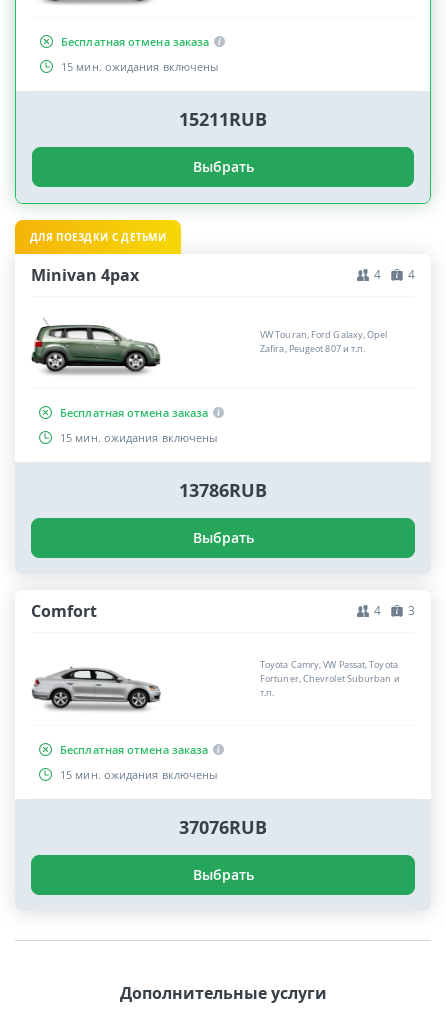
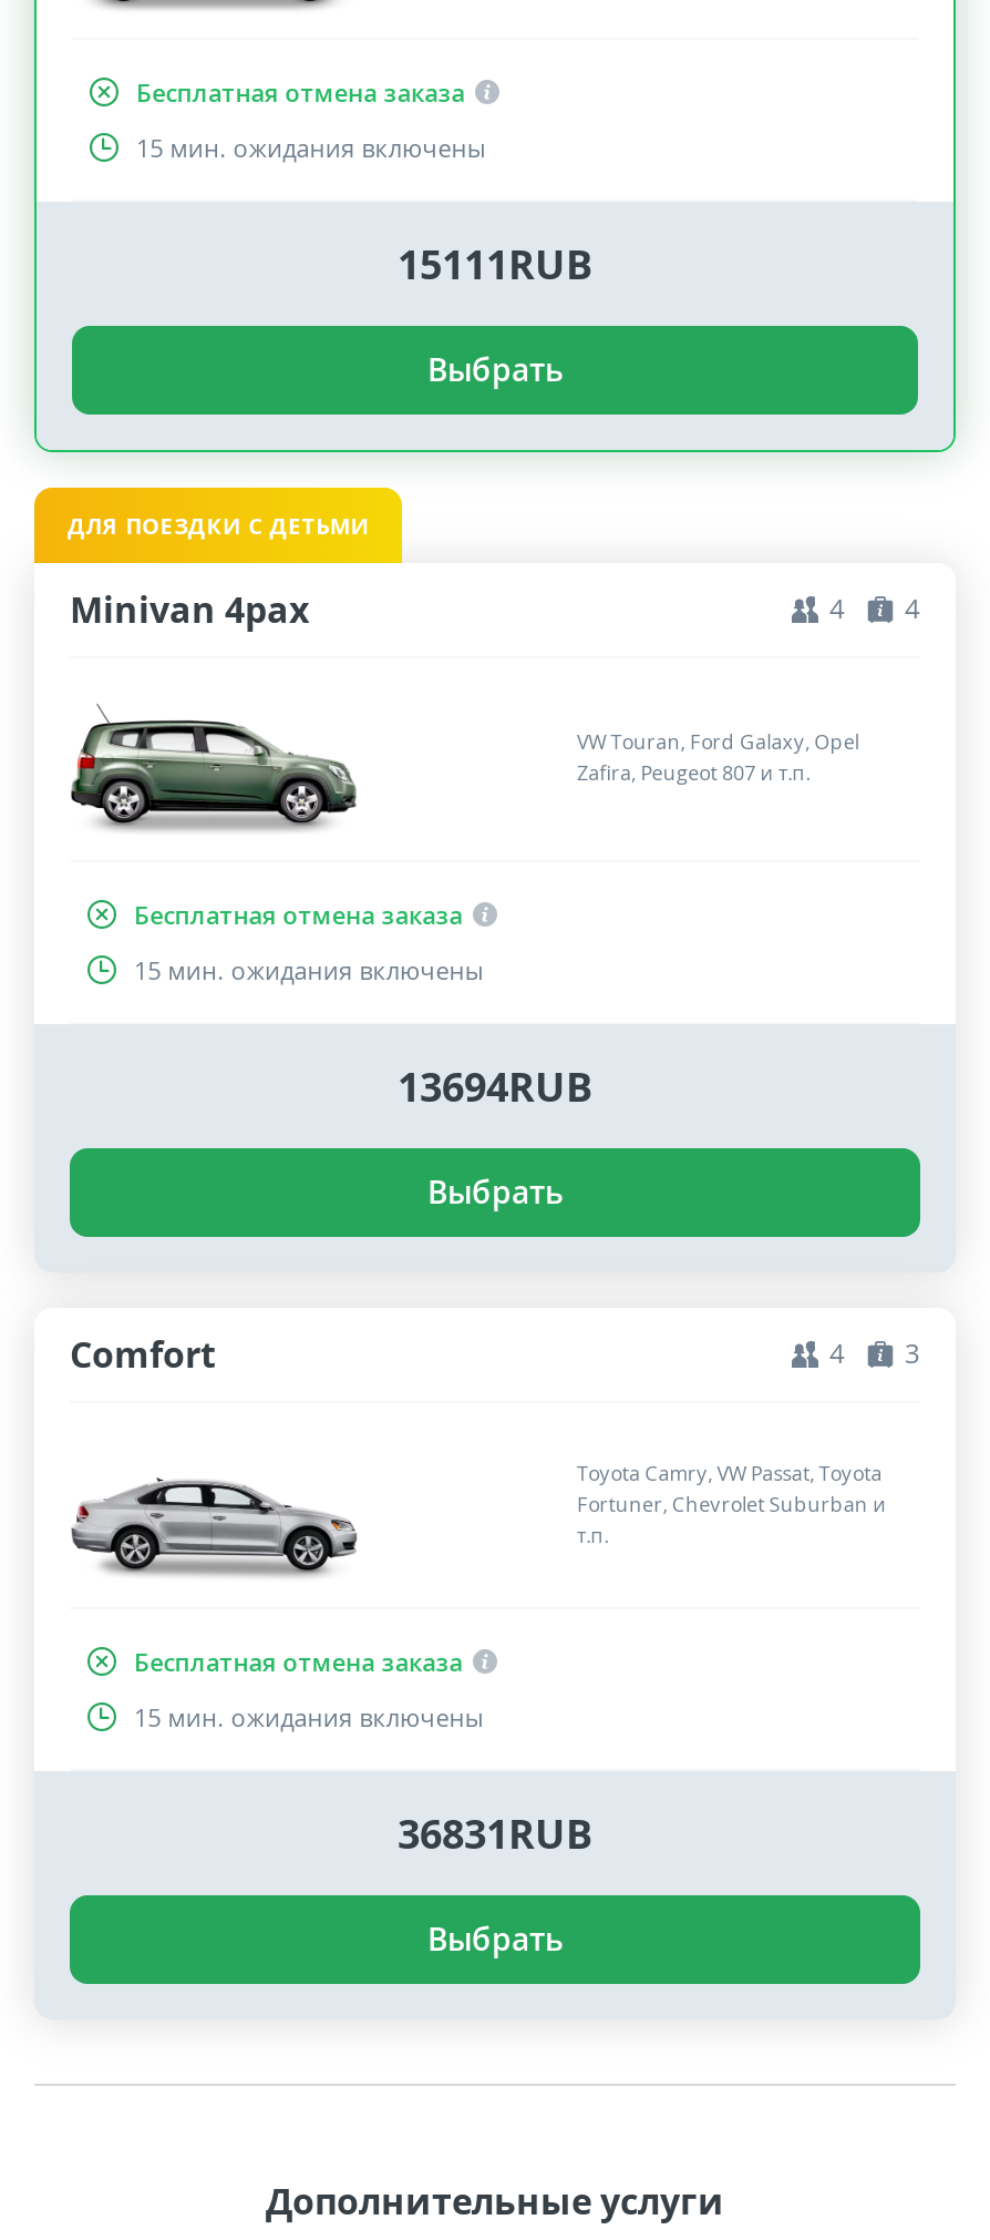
- 15211RUB
+ 15111RUB

- 13786RUB
+ 13694RUB

- 37076RUB
+ 36831RUB
